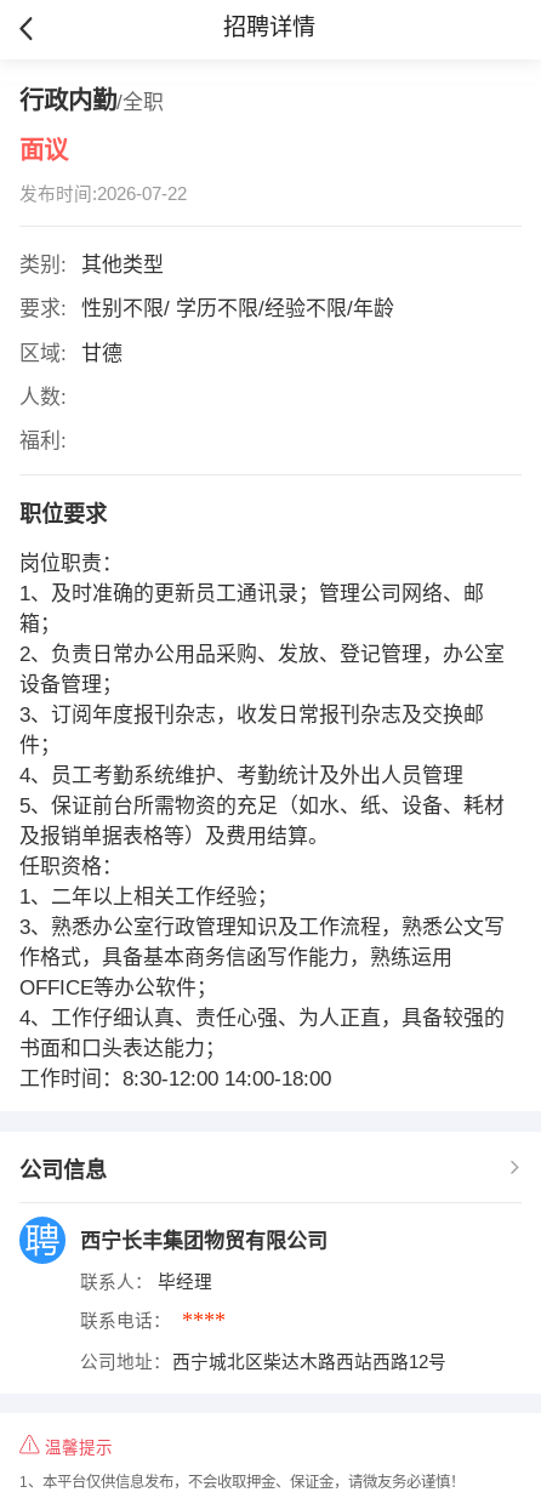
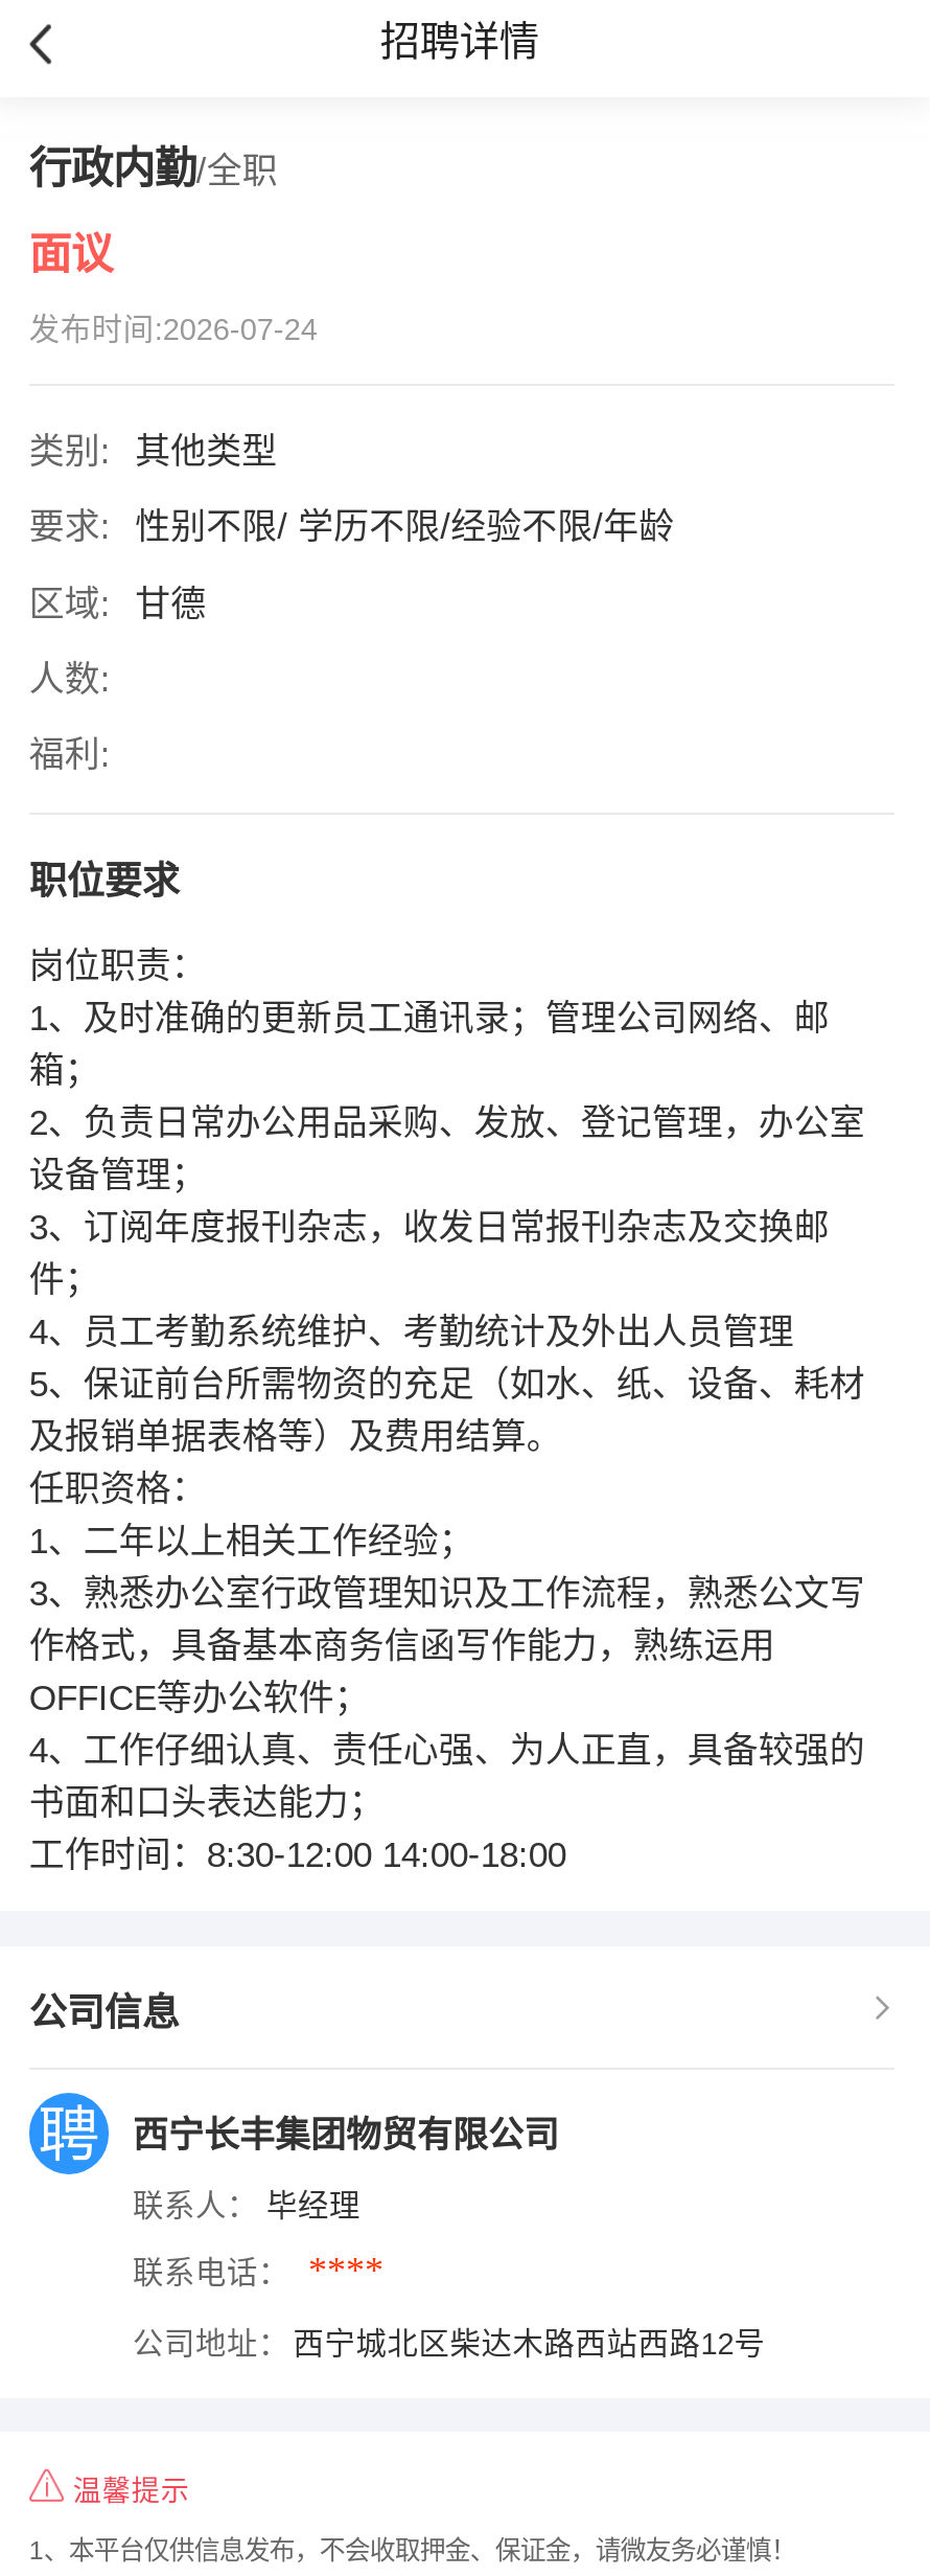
- 发布时间:2026-07-22
+ 发布时间:2026-07-24
